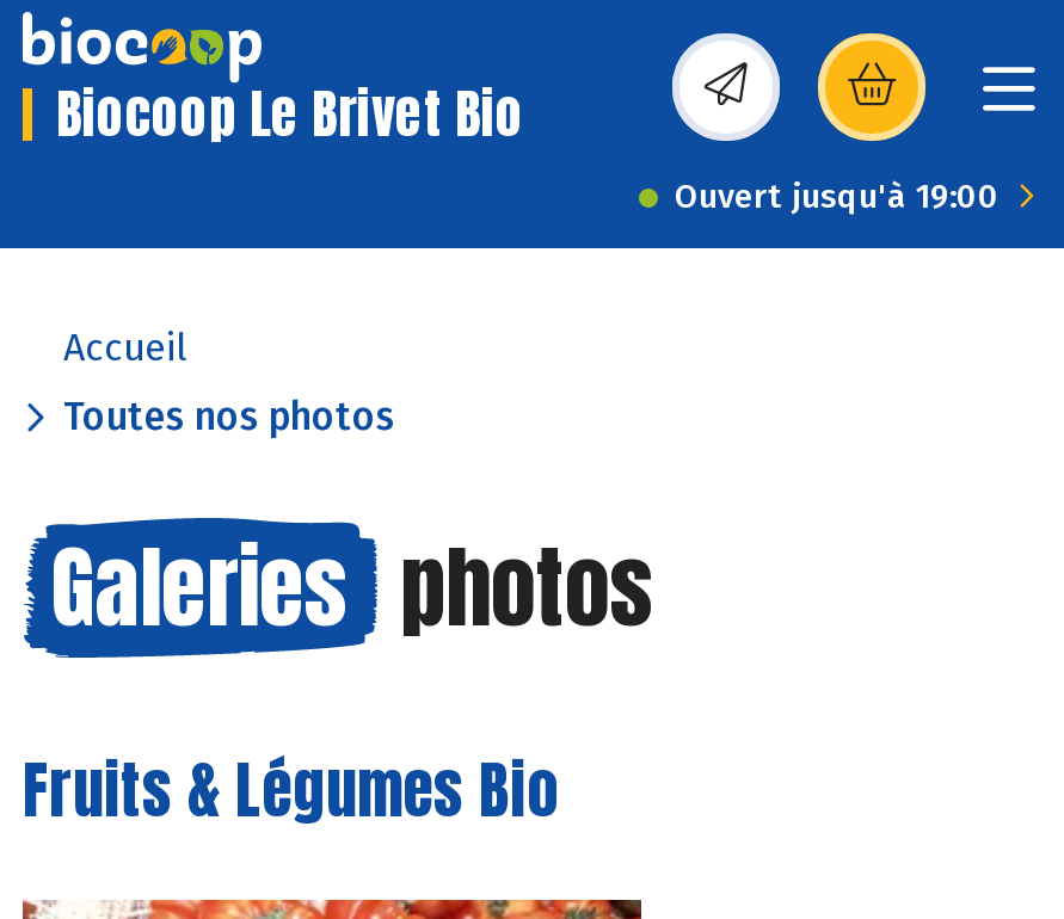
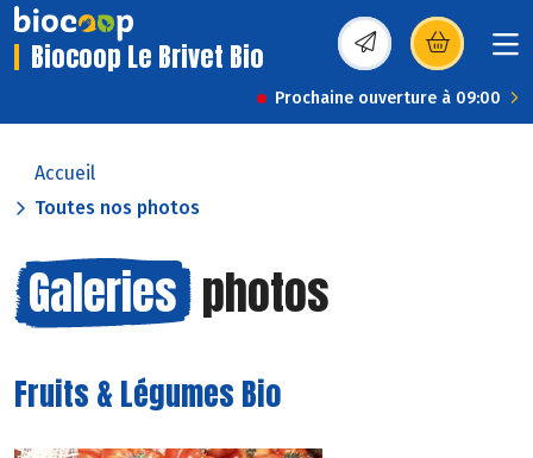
- Ouvert jusqu'à 19:00
+ Prochaine ouverture à 09:00
